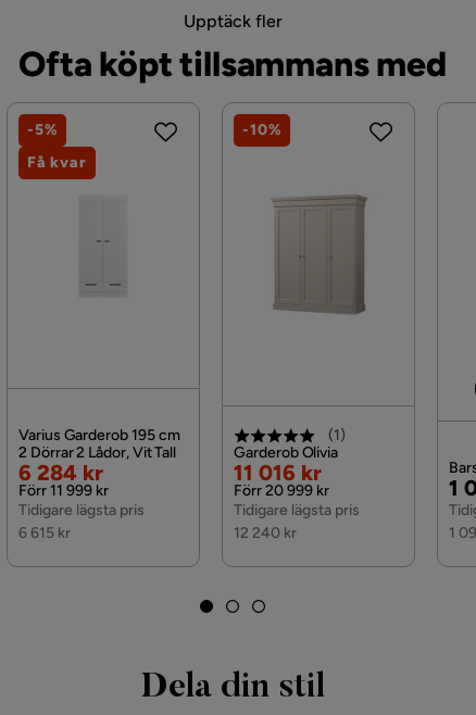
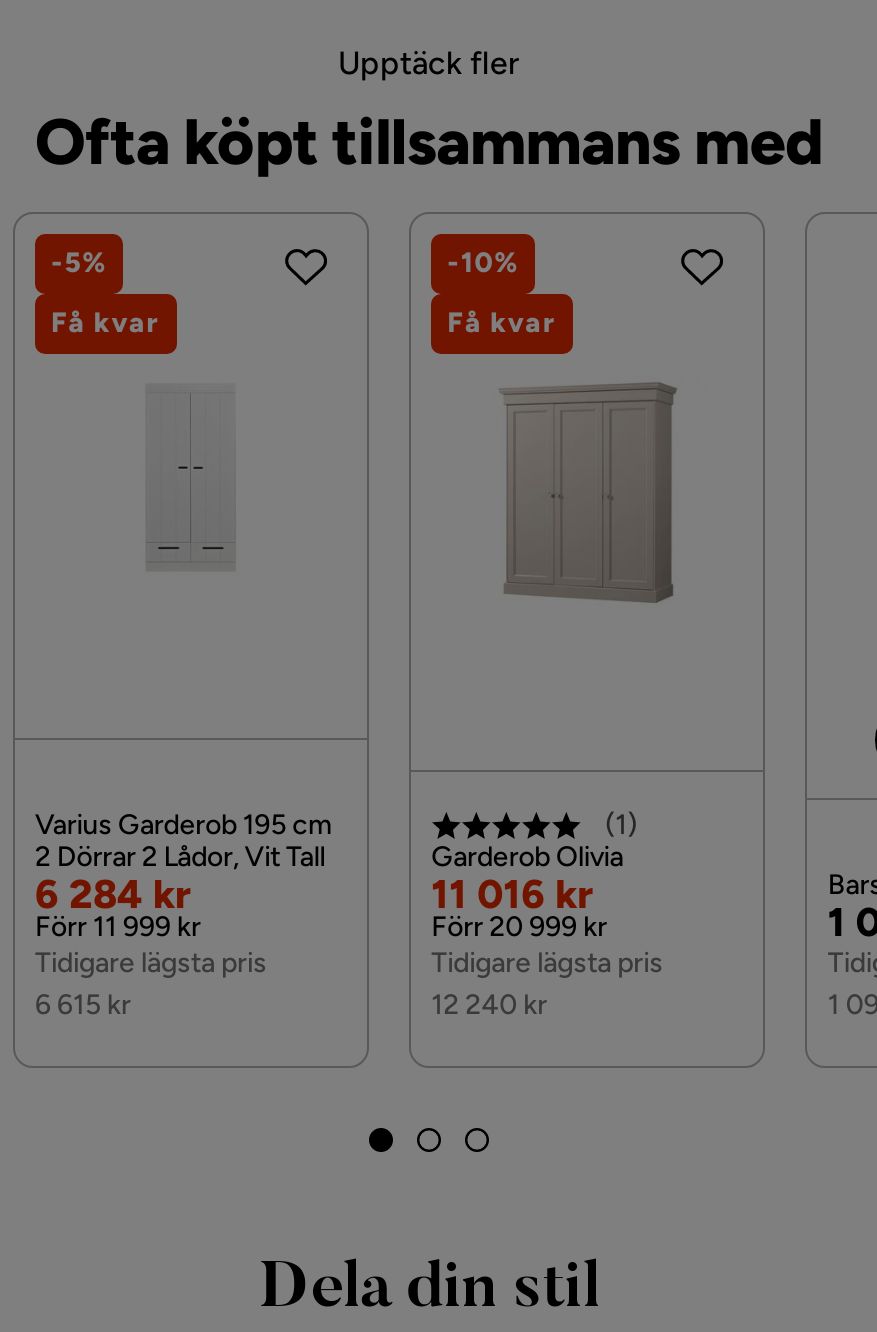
+ Få kvar
